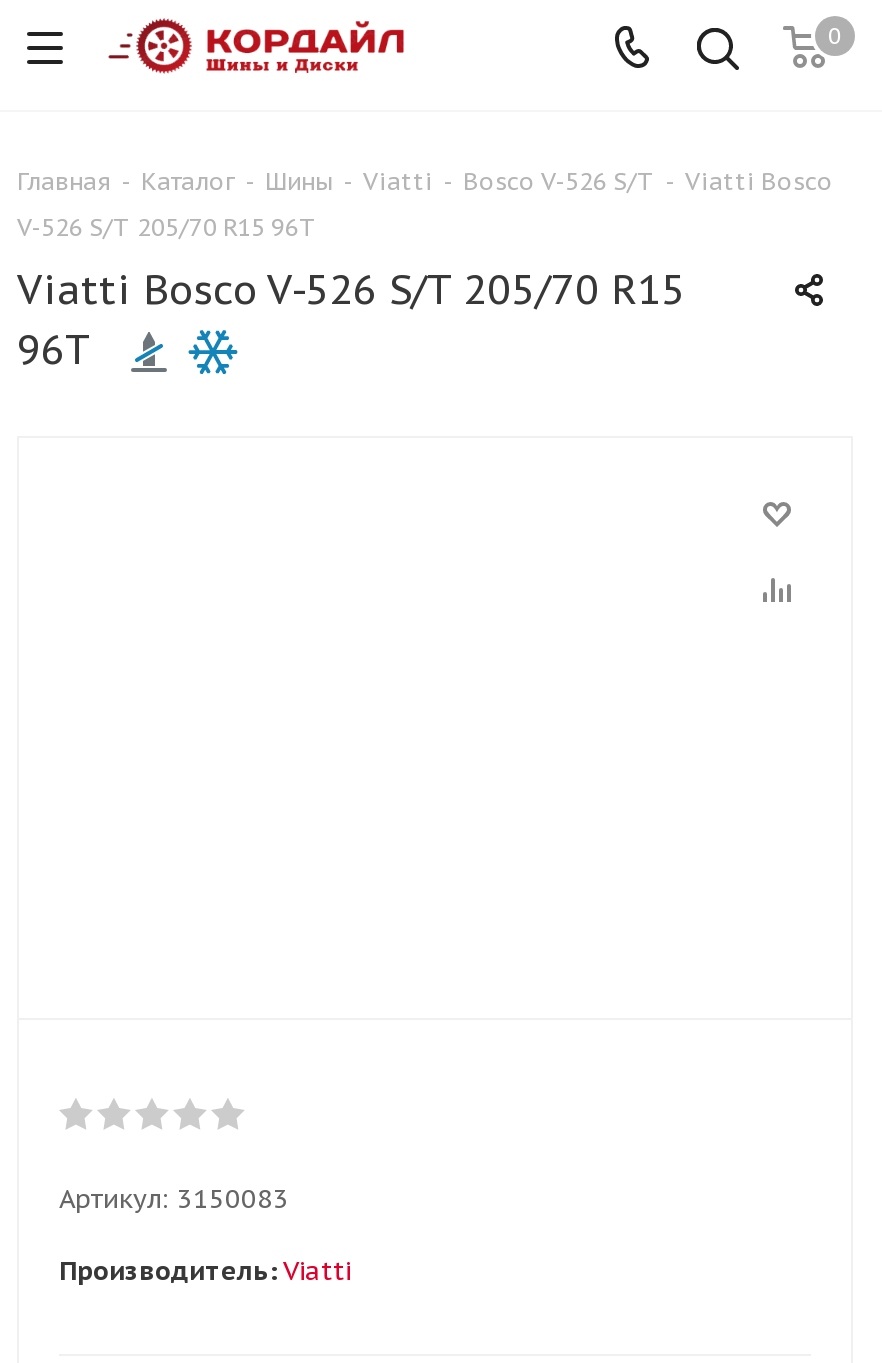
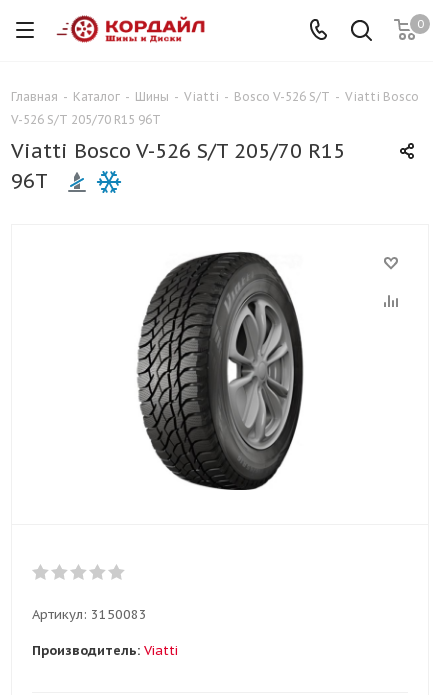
+ [image]
